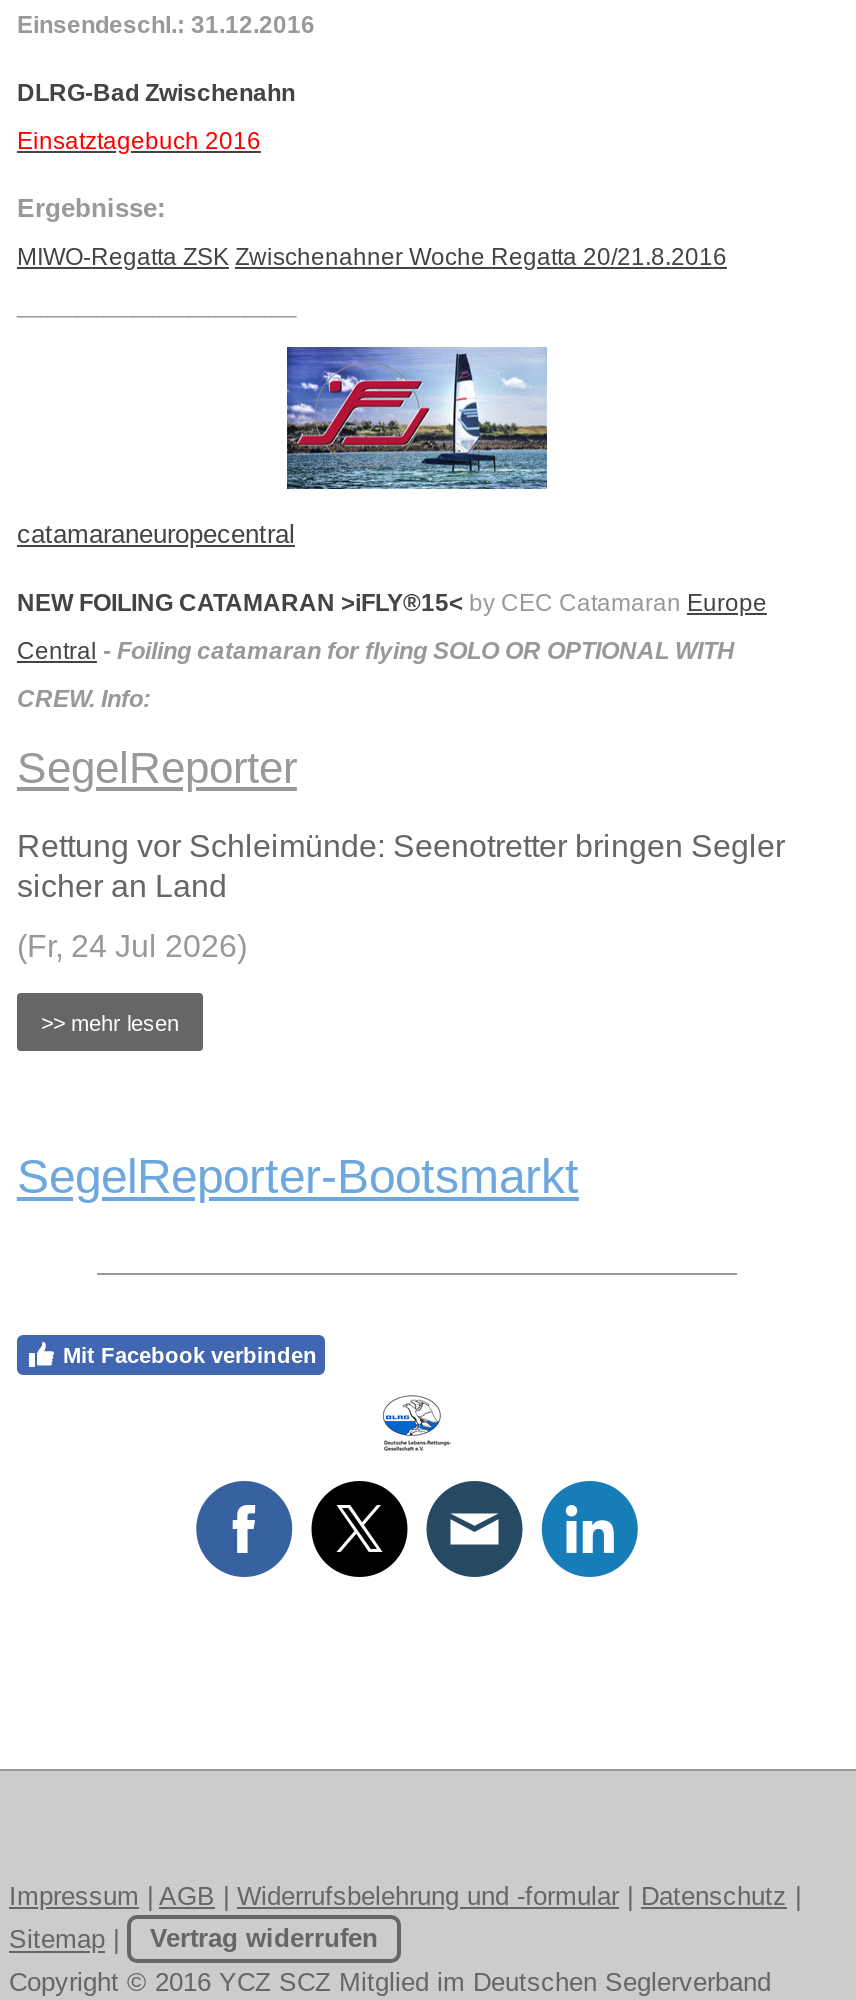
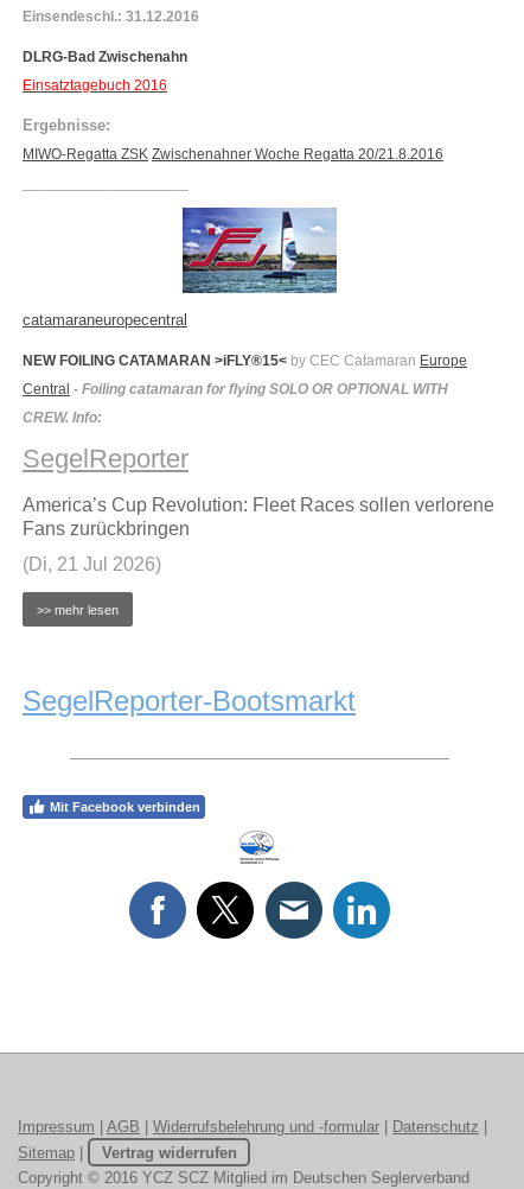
- Rettung vor Schleimünde: Seenotretter bringen Segler
- sicher an Land
+ America’s Cup Revolution: Fleet Races sollen verlorene
+ Fans zurückbringen

- (Fr, 24 Jul 2026)
+ (Di, 21 Jul 2026)
